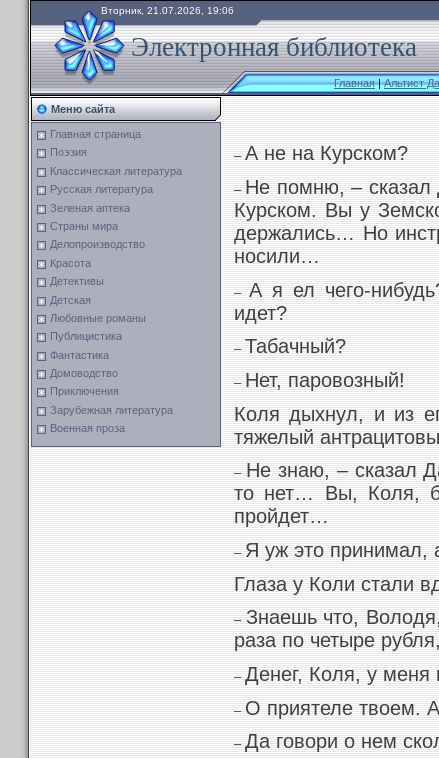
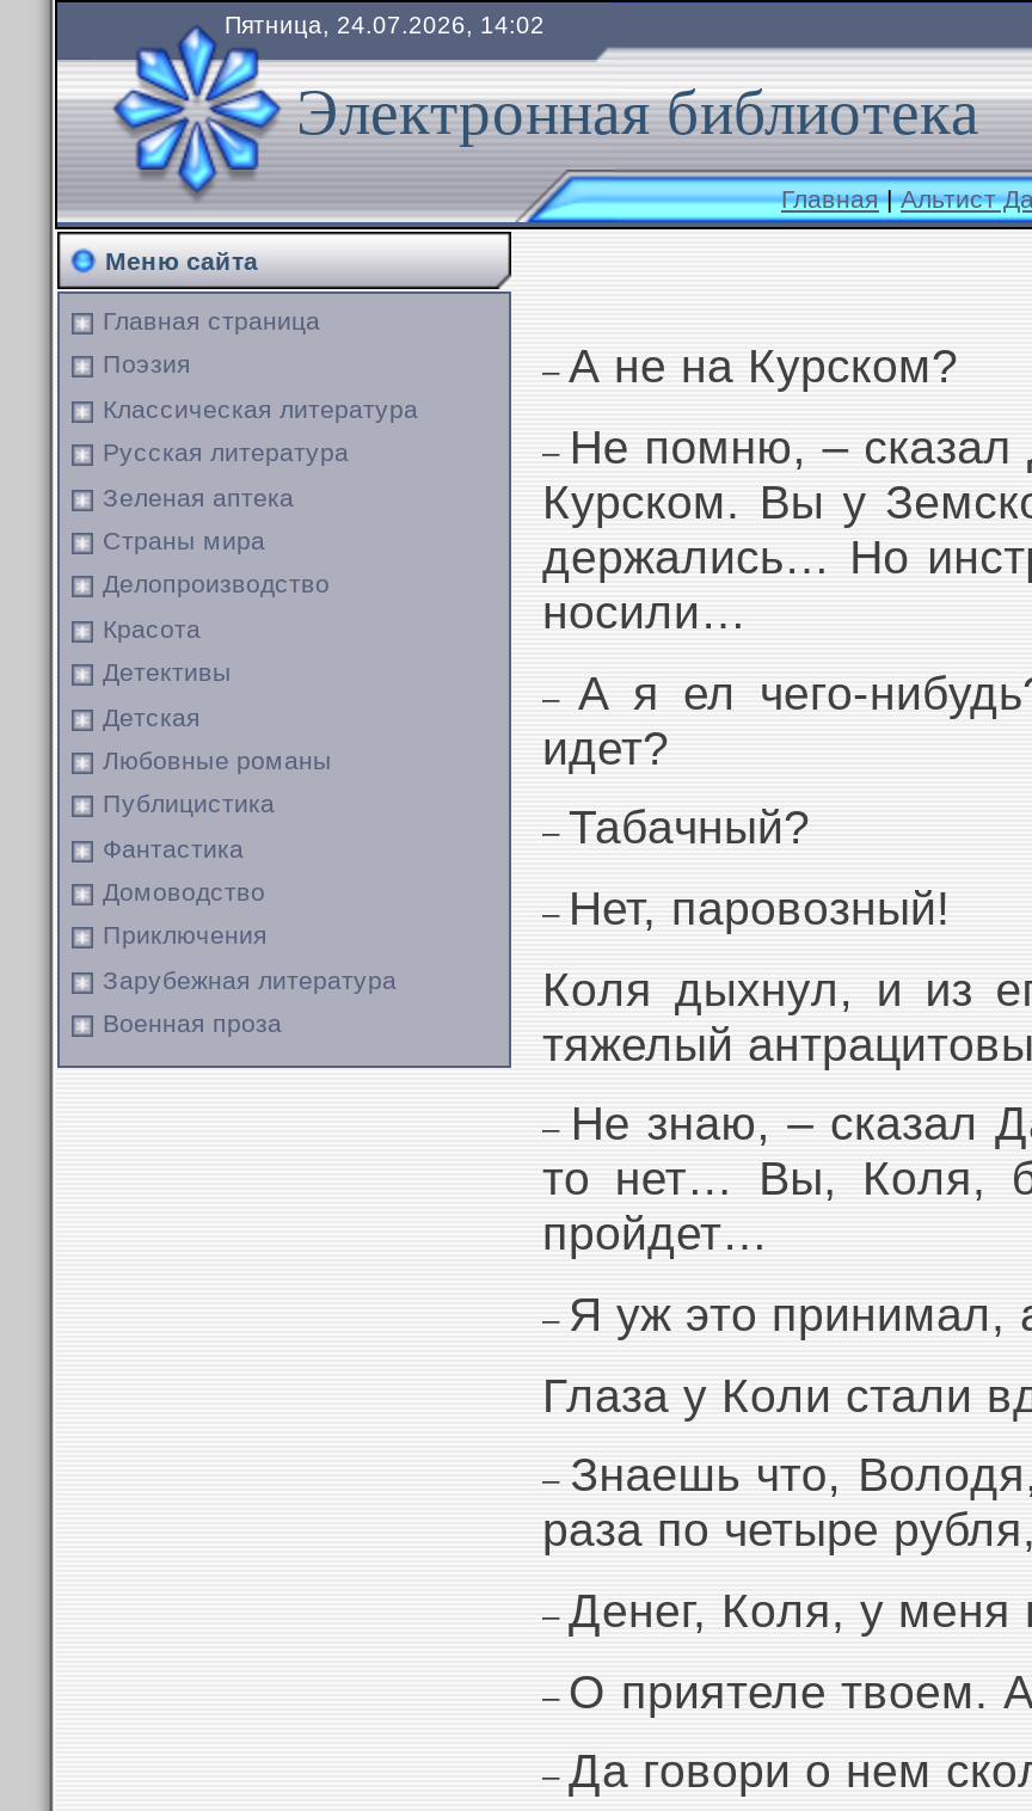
- Вторник, 21.07.2026, 19:06
+ Пятница, 24.07.2026, 14:02
